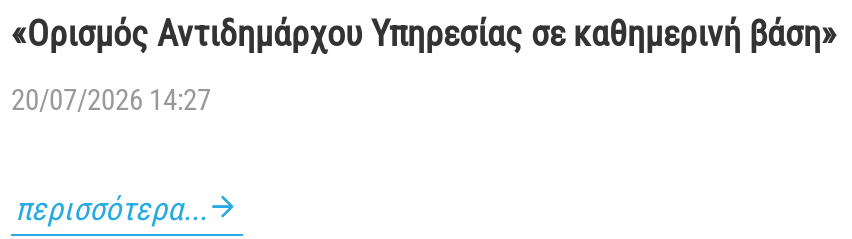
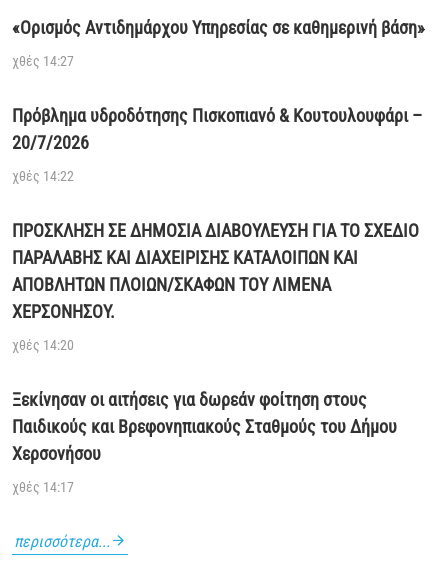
- 20/07/2026 14:27
+ χθές 14:27
+ Πρόβλημα υδροδότησης Πισκοπιανό & Κουτουλουφάρι –
+ 20/7/2026
+ χθές 14:22
+ ΠΡΟΣΚΛΗΣΗ ΣΕ ΔΗΜΟΣΙΑ ΔΙΑΒΟΥΛΕΥΣΗ ΓΙΑ TO ΣΧΕΔΙΟ
+ ΠΑΡΑΛΑΒΗΣ ΚΑΙ ΔΙΑΧΕΙΡΙΣΗΣ ΚΑΤΑΛΟΙΠΩΝ ΚΑΙ
+ ΑΠΟΒΛΗΤΩΝ ΠΛΟΙΩΝ/ΣΚΑΦΩΝ ΤΟΥ ΛΙΜΕΝΑ
+ ΧΕΡΣΟΝΗΣΟΥ.
+ χθές 14:20
+ Ξεκίνησαν οι αιτήσεις για δωρεάν φοίτηση στους
+ Παιδικούς και Βρεφονηπιακούς Σταθμούς του Δήμου
+ Χερσονήσου
+ χθές 14:17
